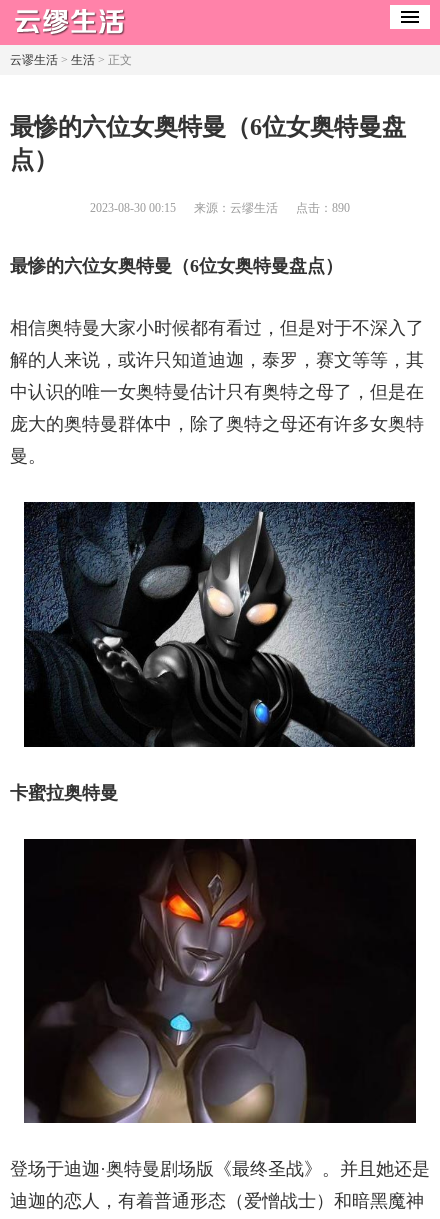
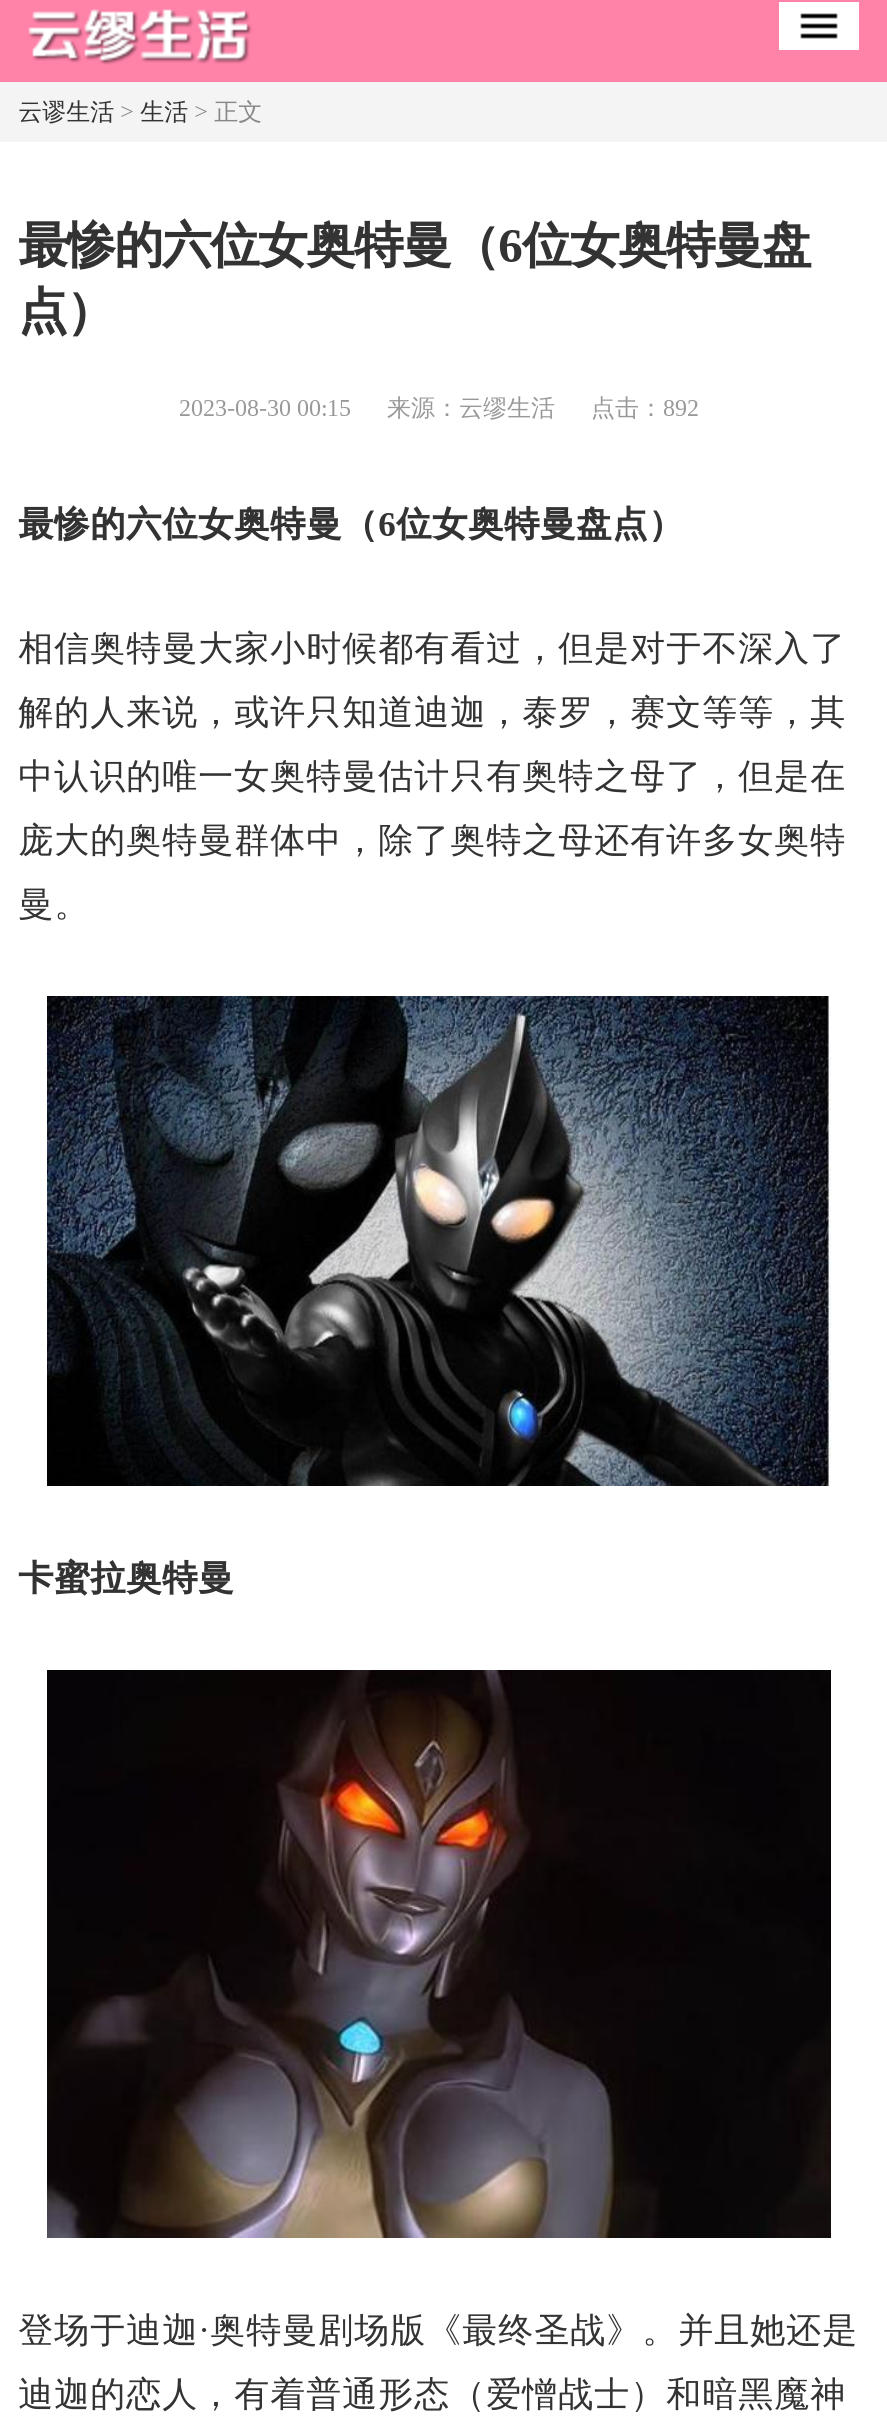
- 2023-08-30 00:15 来源：云缪生活 点击：890
+ 2023-08-30 00:15 来源：云缪生活 点击：892
